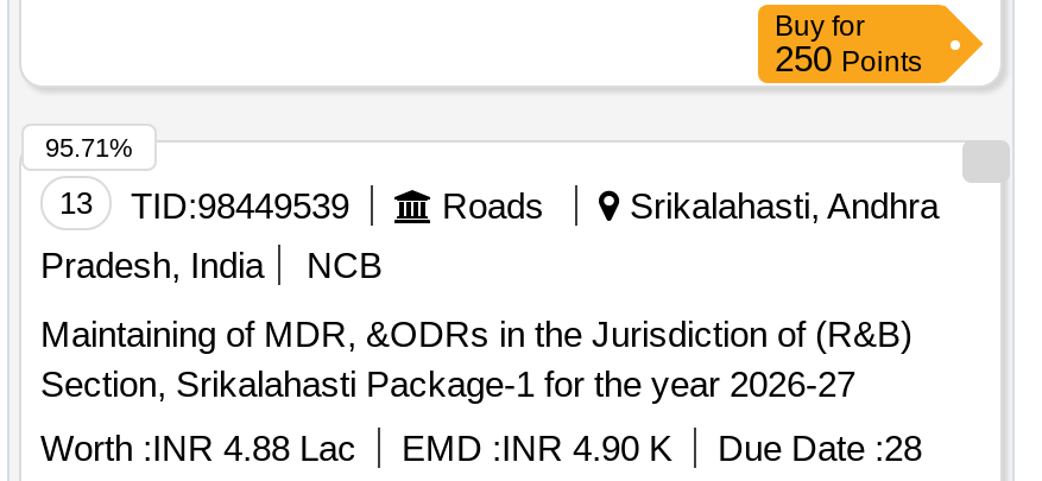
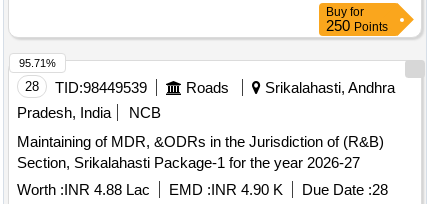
- 13 TID:98449539
+ 28 TID:98449539
